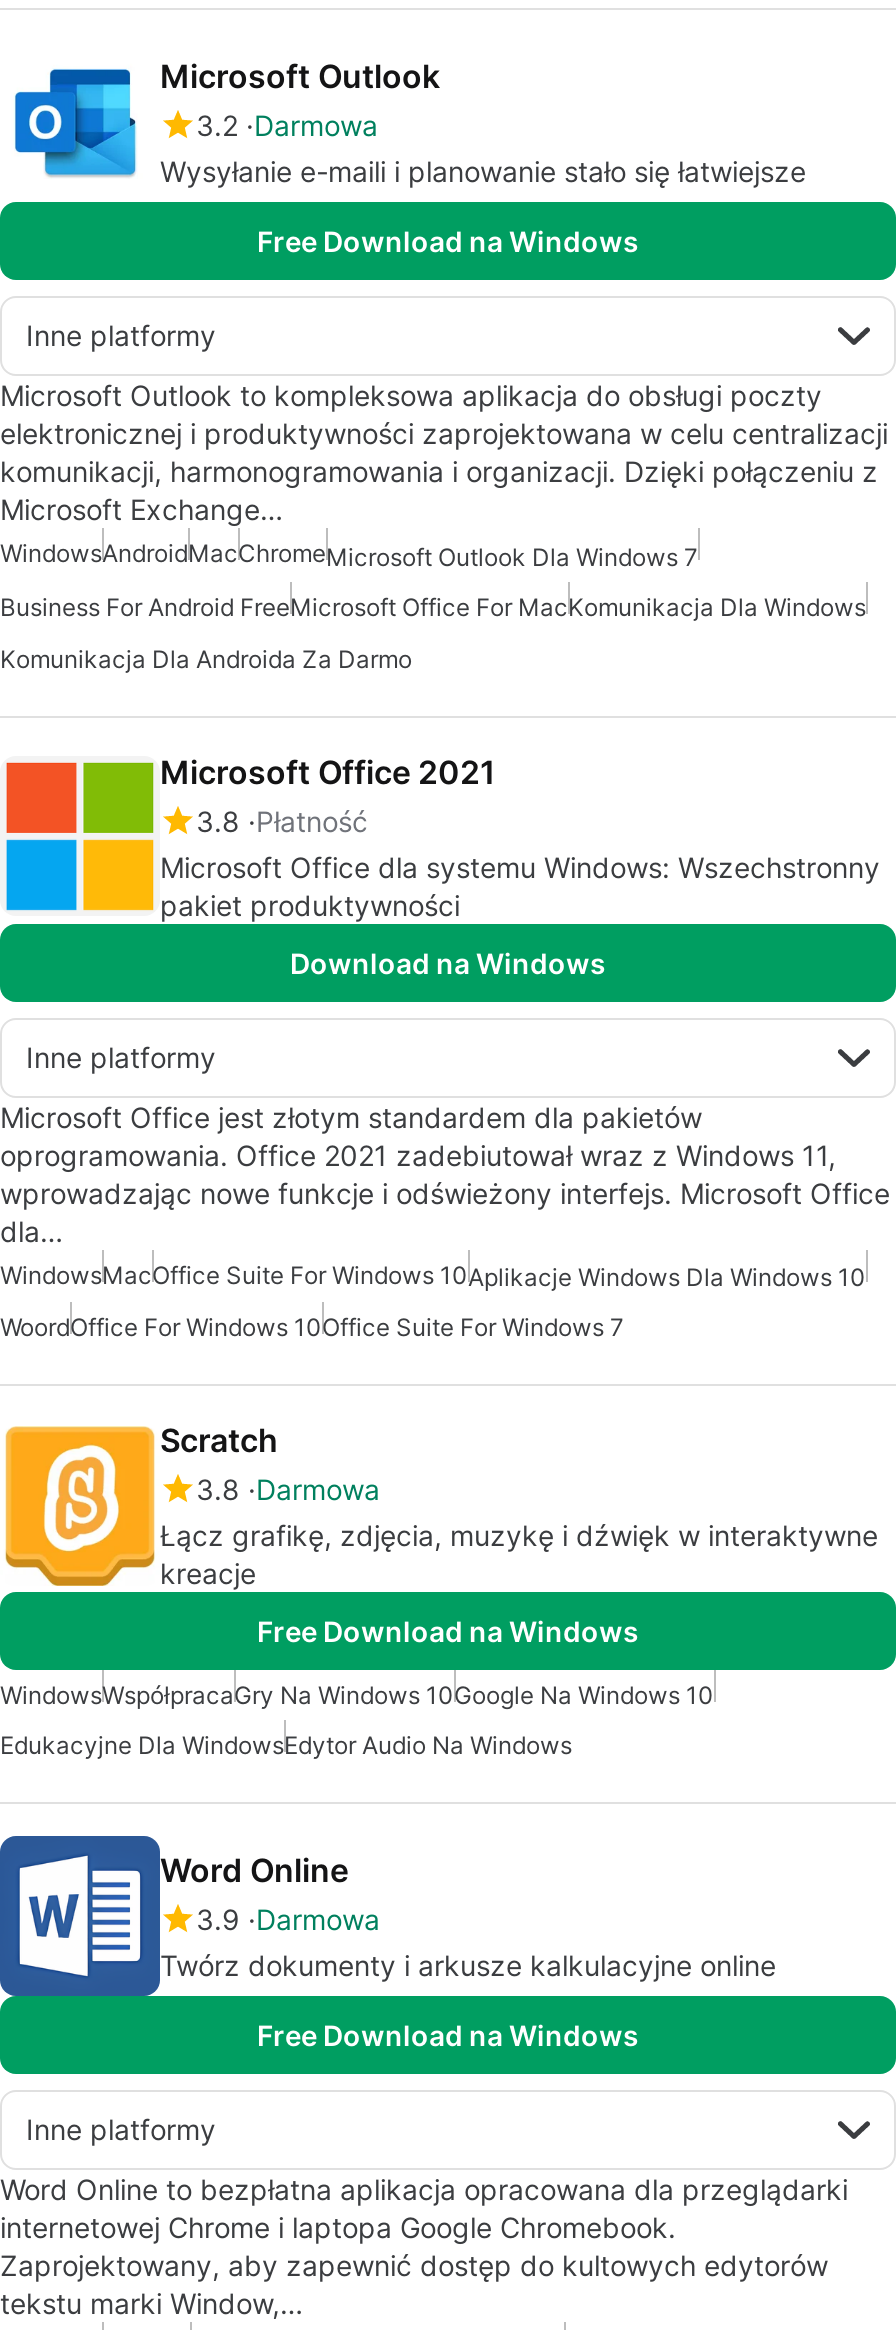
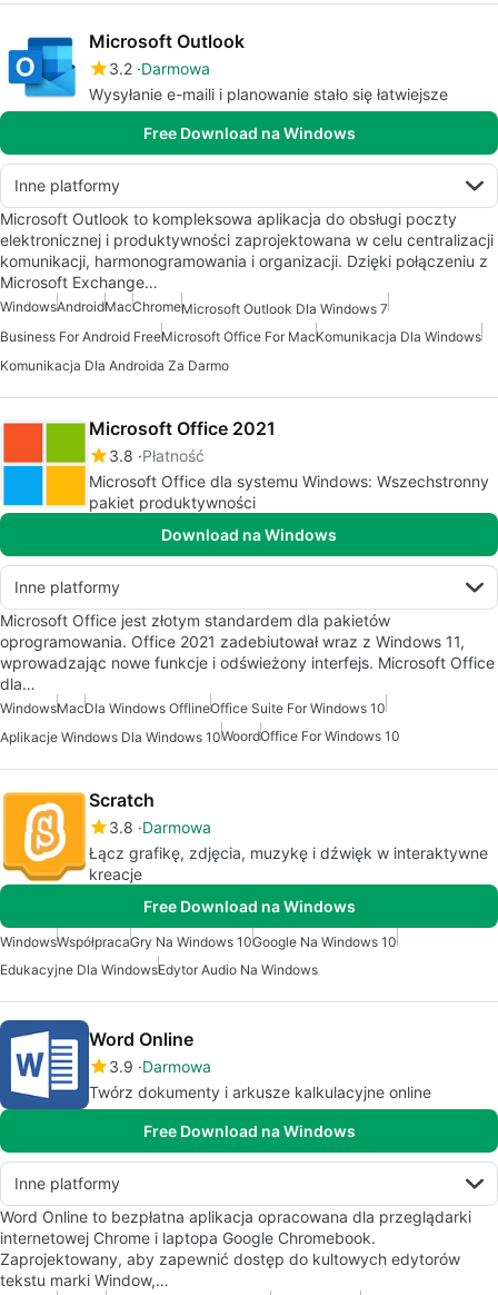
- WindowsMacOffice Suite For Windows 10Aplikacje Windows Dla Windows 10
+ WindowsMacDla Windows OfflineOffice Suite For Windows 10

- WoordOffice For Windows 10Office Suite For Windows 7
+ Aplikacje Windows Dla Windows 10WoordOffice For Windows 10
